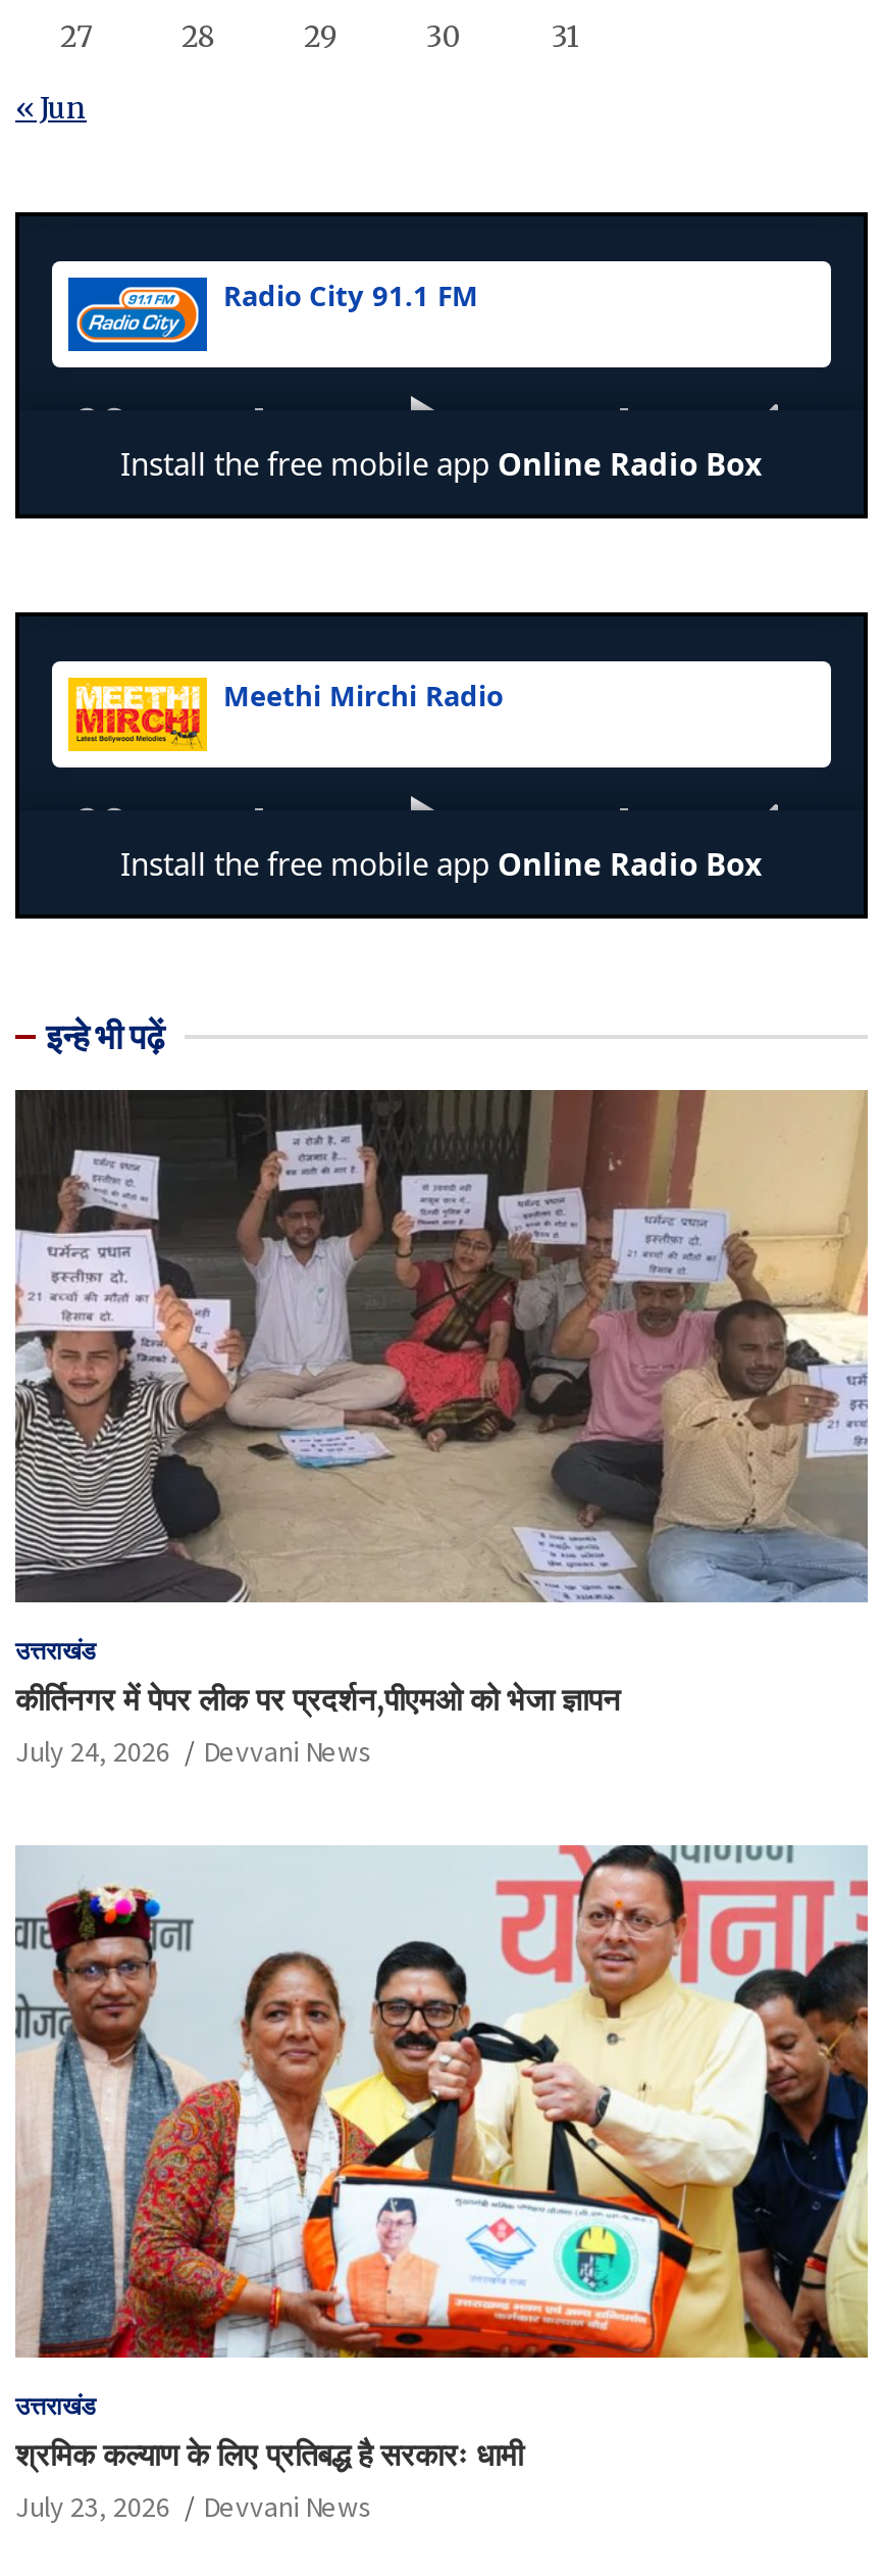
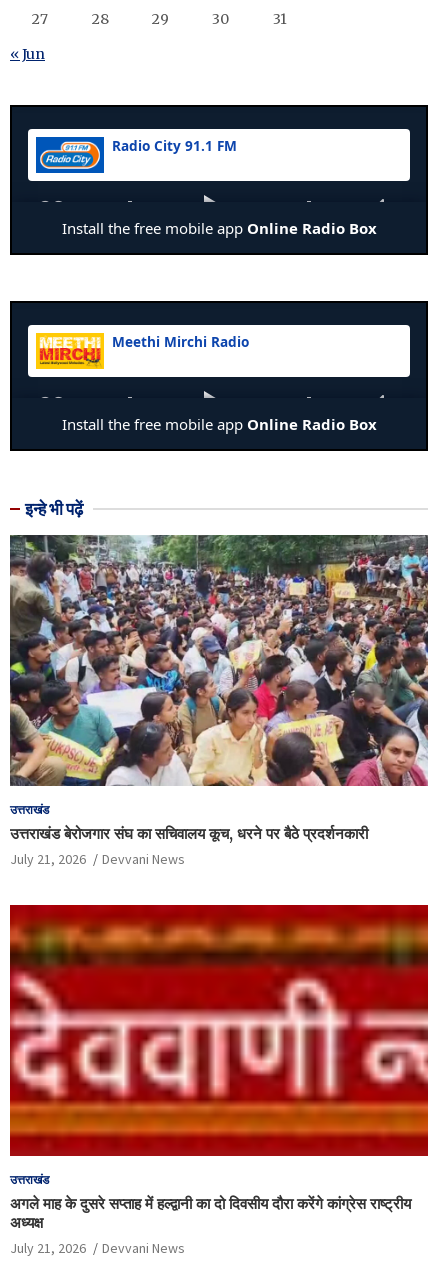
- [image]
- कीर्तिनगर में पेपर लीक पर प्रदर्शन,पीएमओ को भेजा ज्ञापन
- July 24, 2026
+ [image]
+ उत्तराखंड बेरोजगार संघ का सचिवालय कूच, धरने पर बैठे प्रदर्शनकारी
+ July 21, 2026

- [image]
- श्रमिक कल्याण के लिए प्रतिबद्ध है सरकारः धामी
- July 23, 2026
+ [image]
+ अगले माह के दुसरे सप्ताह में हल्द्वानी का दो दिवसीय दौरा करेंगे कांग्रेस राष्ट्रीय
+ अध्यक्ष
+ July 21, 2026
